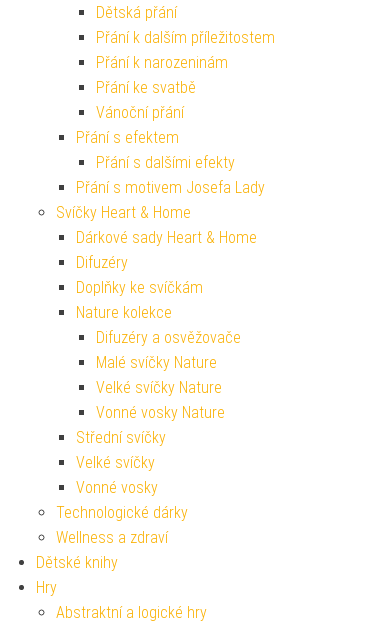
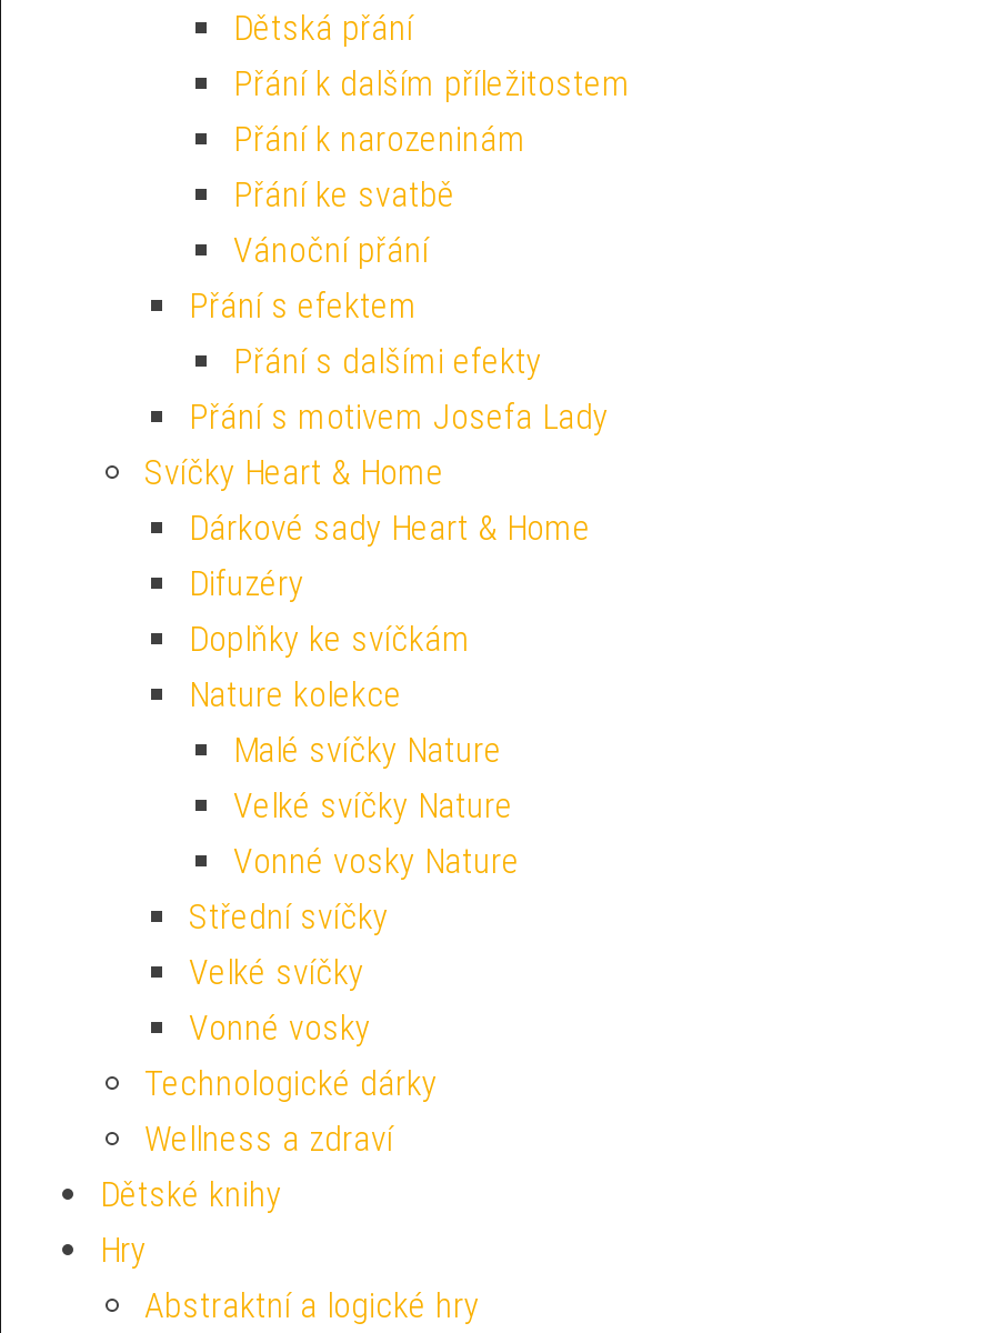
- Difuzéry a osvěžovače
